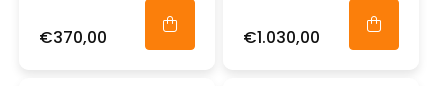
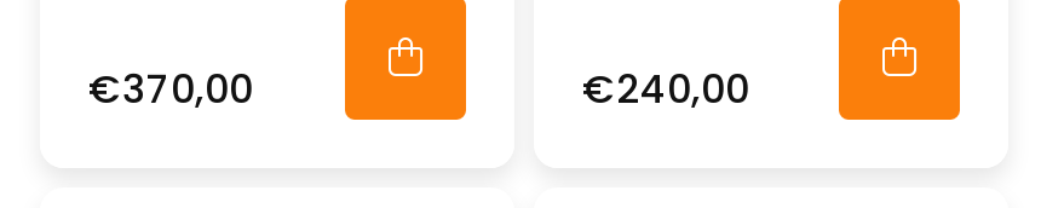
- €1.030,00
+ €240,00
